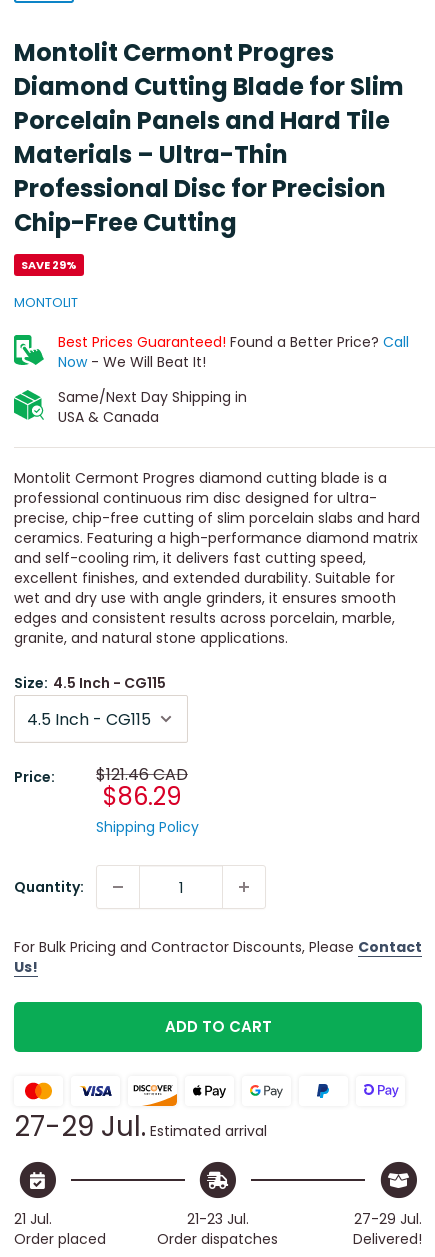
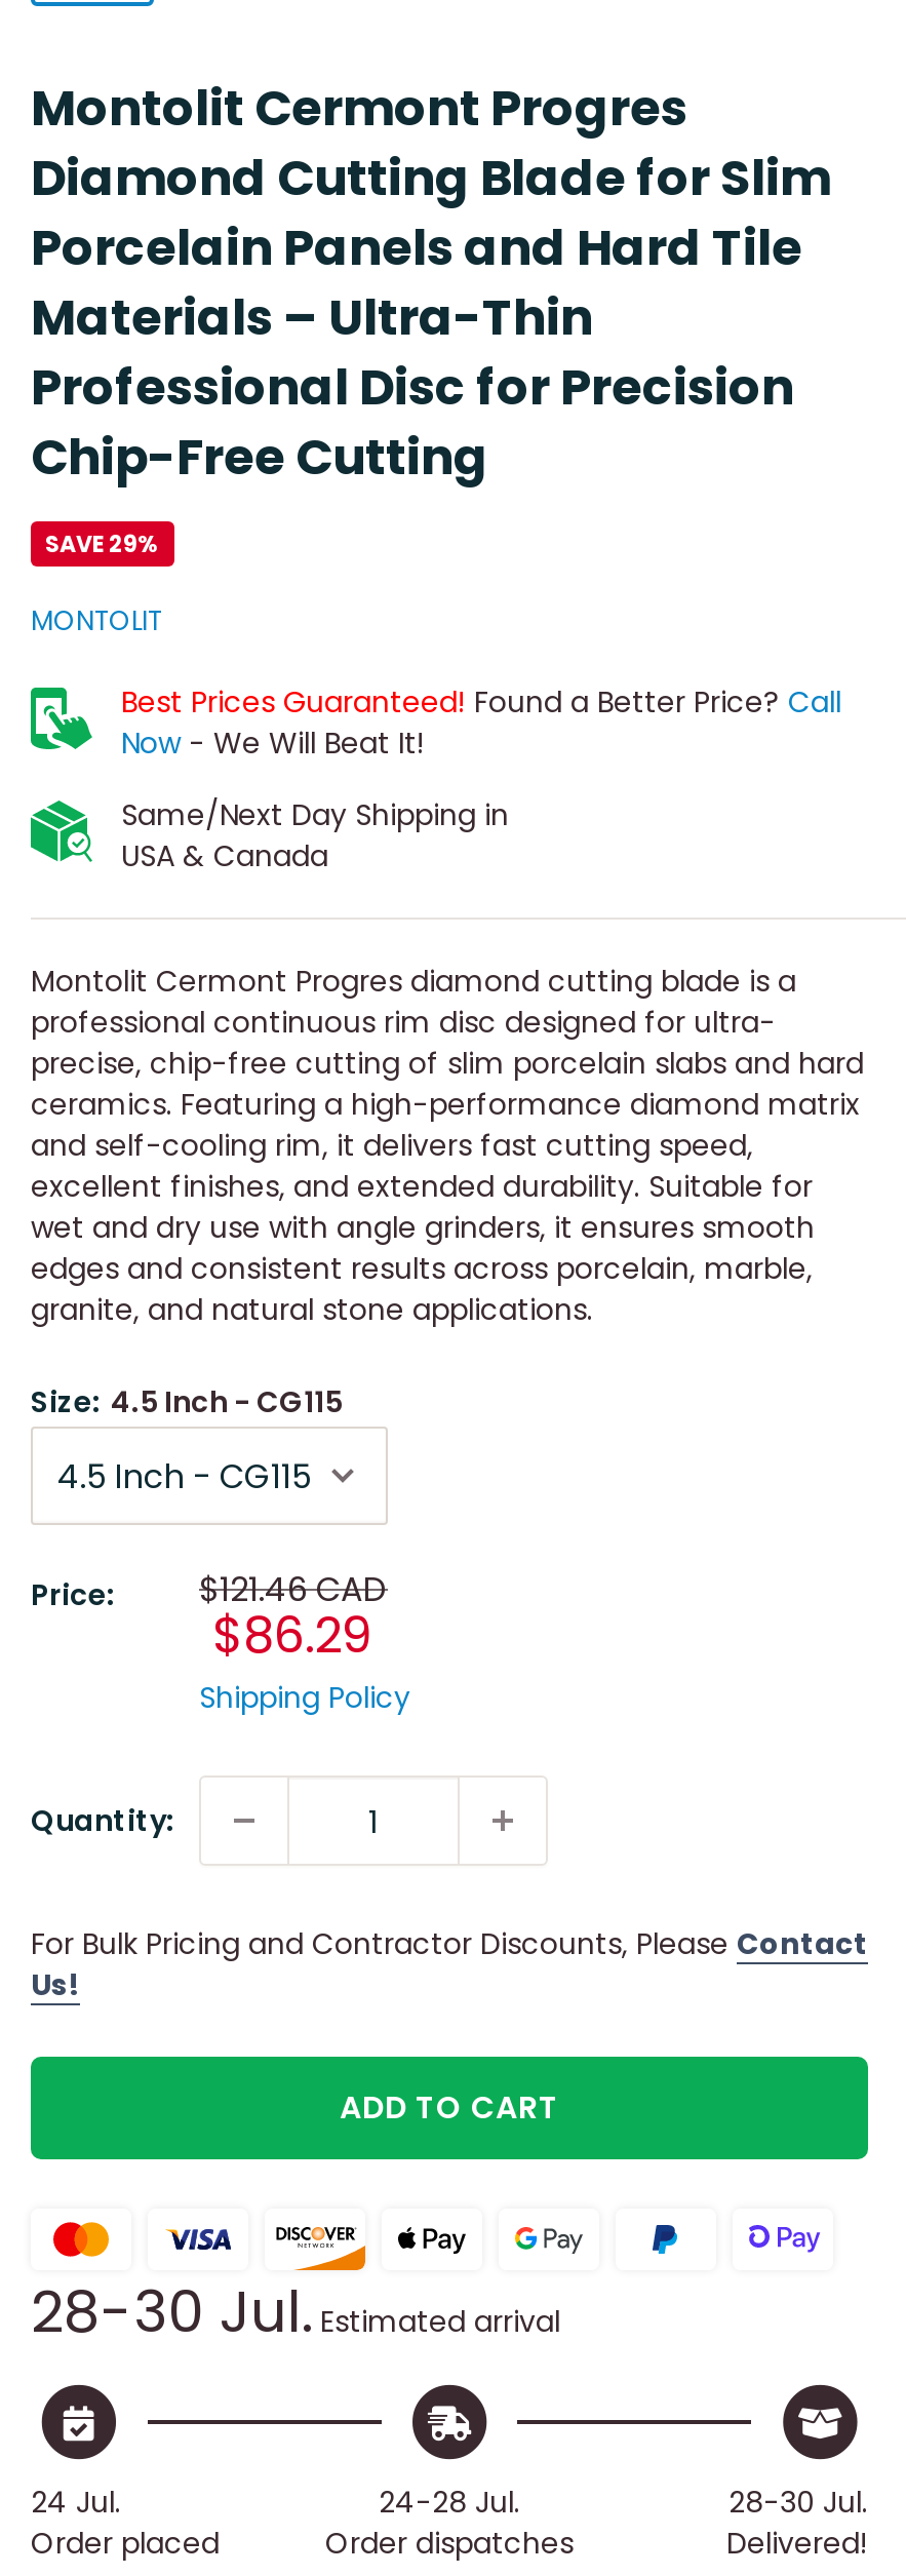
- 27-29 Jul.Estimated arrival
+ 28-30 Jul.Estimated arrival

- 21 Jul.
+ 24 Jul.

- 21-23 Jul.
+ 24-28 Jul.

- 27-29 Jul.
+ 28-30 Jul.
